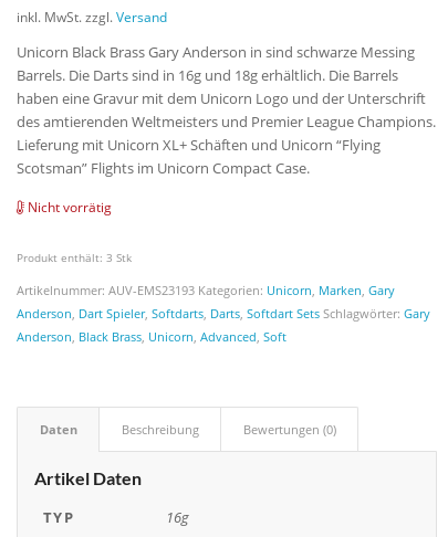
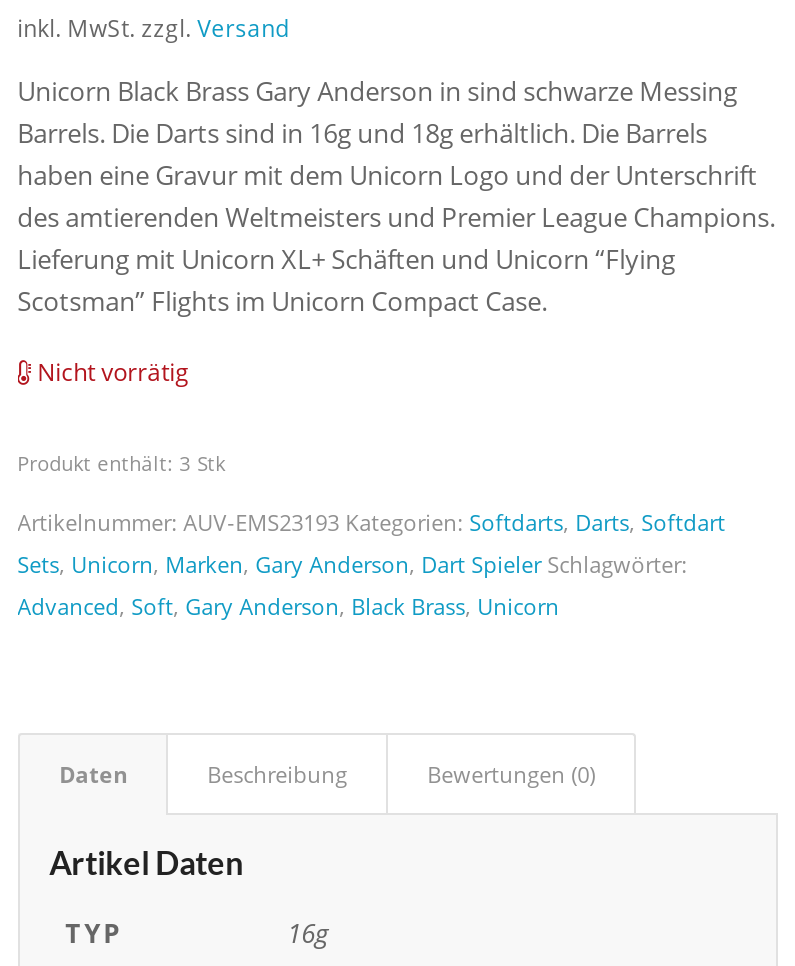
- Artikelnummer: AUV-EMS23193 Kategorien: Unicorn, Marken, Gary
- Anderson, Dart Spieler, Softdarts, Darts, Softdart Sets Schlagwörter: Gary
- Anderson, Black Brass, Unicorn, Advanced, Soft
+ Artikelnummer: AUV-EMS23193 Kategorien: Softdarts, Darts, Softdart
+ Sets, Unicorn, Marken, Gary Anderson, Dart Spieler Schlagwörter:
+ Advanced, Soft, Gary Anderson, Black Brass, Unicorn
